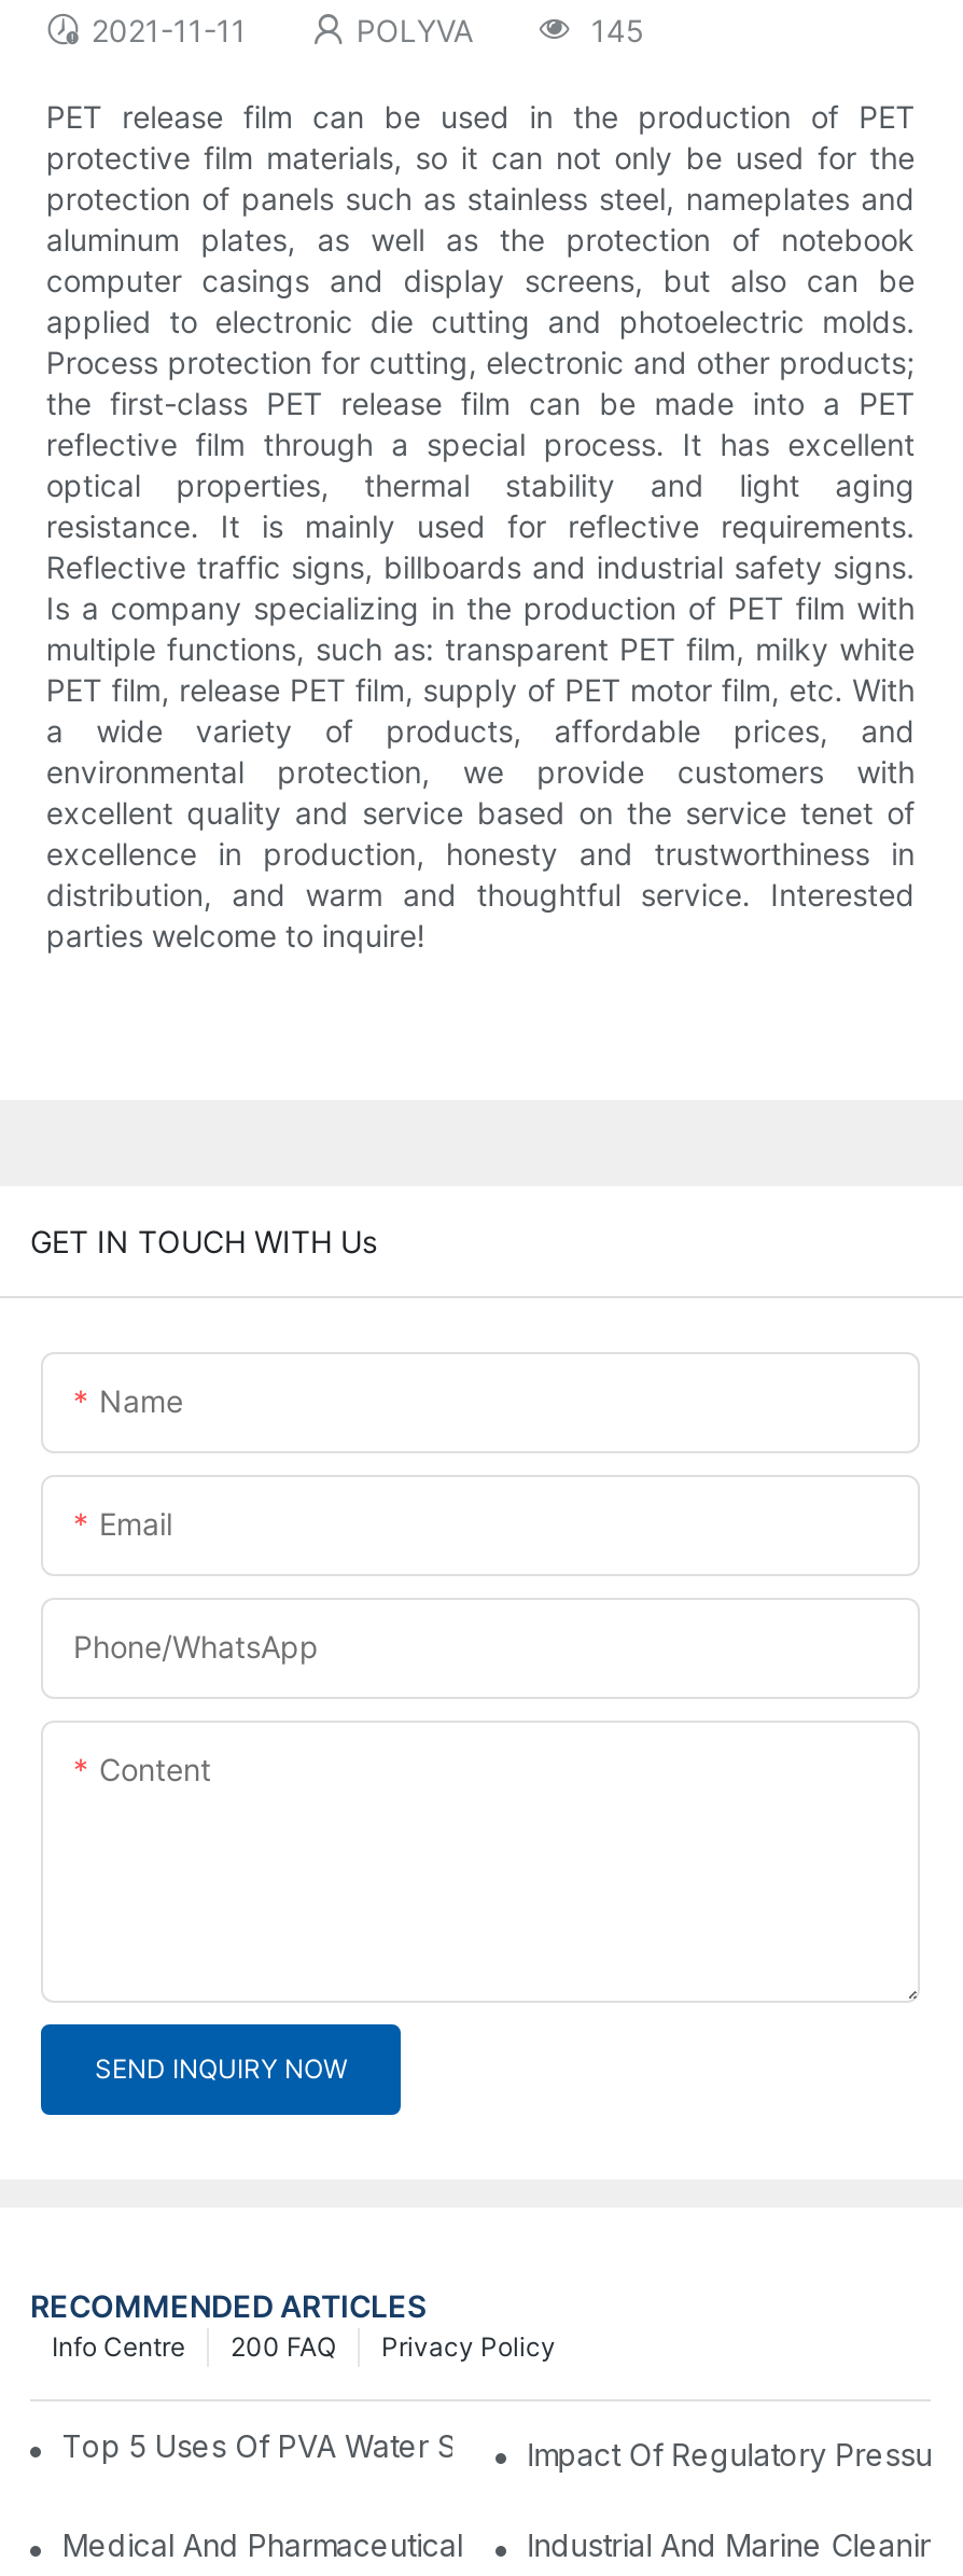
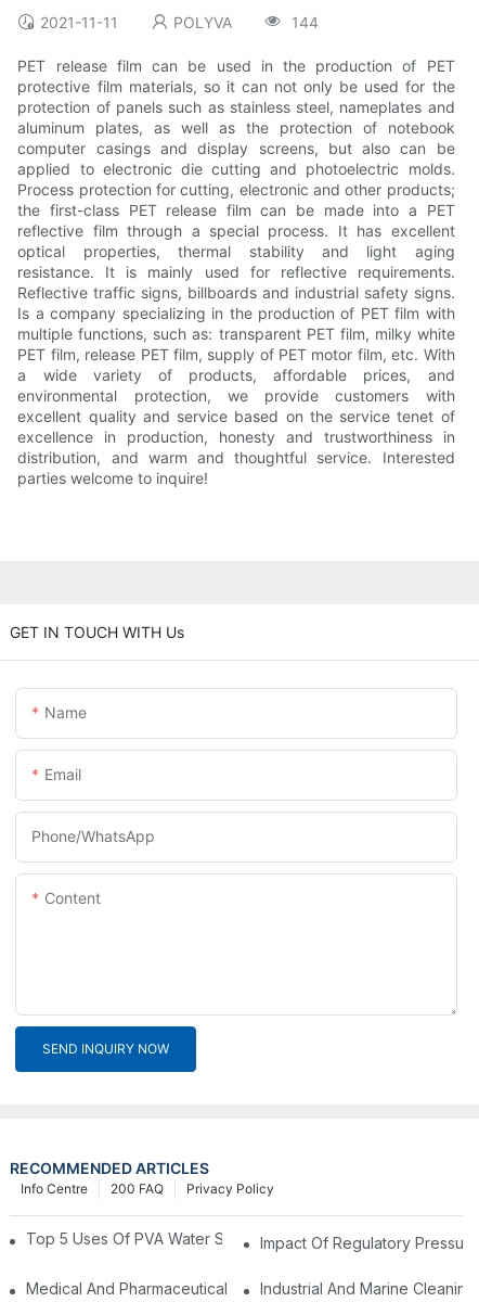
- 145
+ 144
